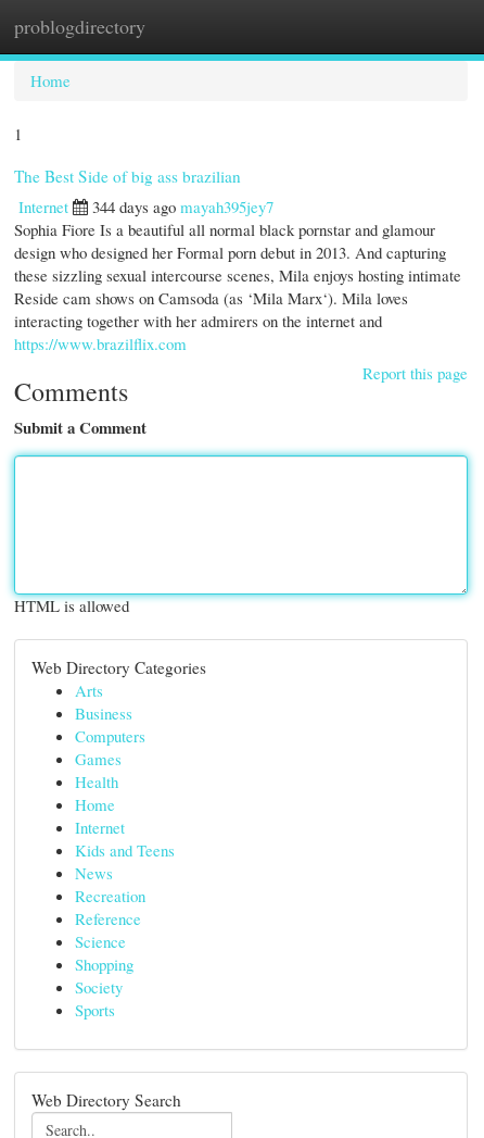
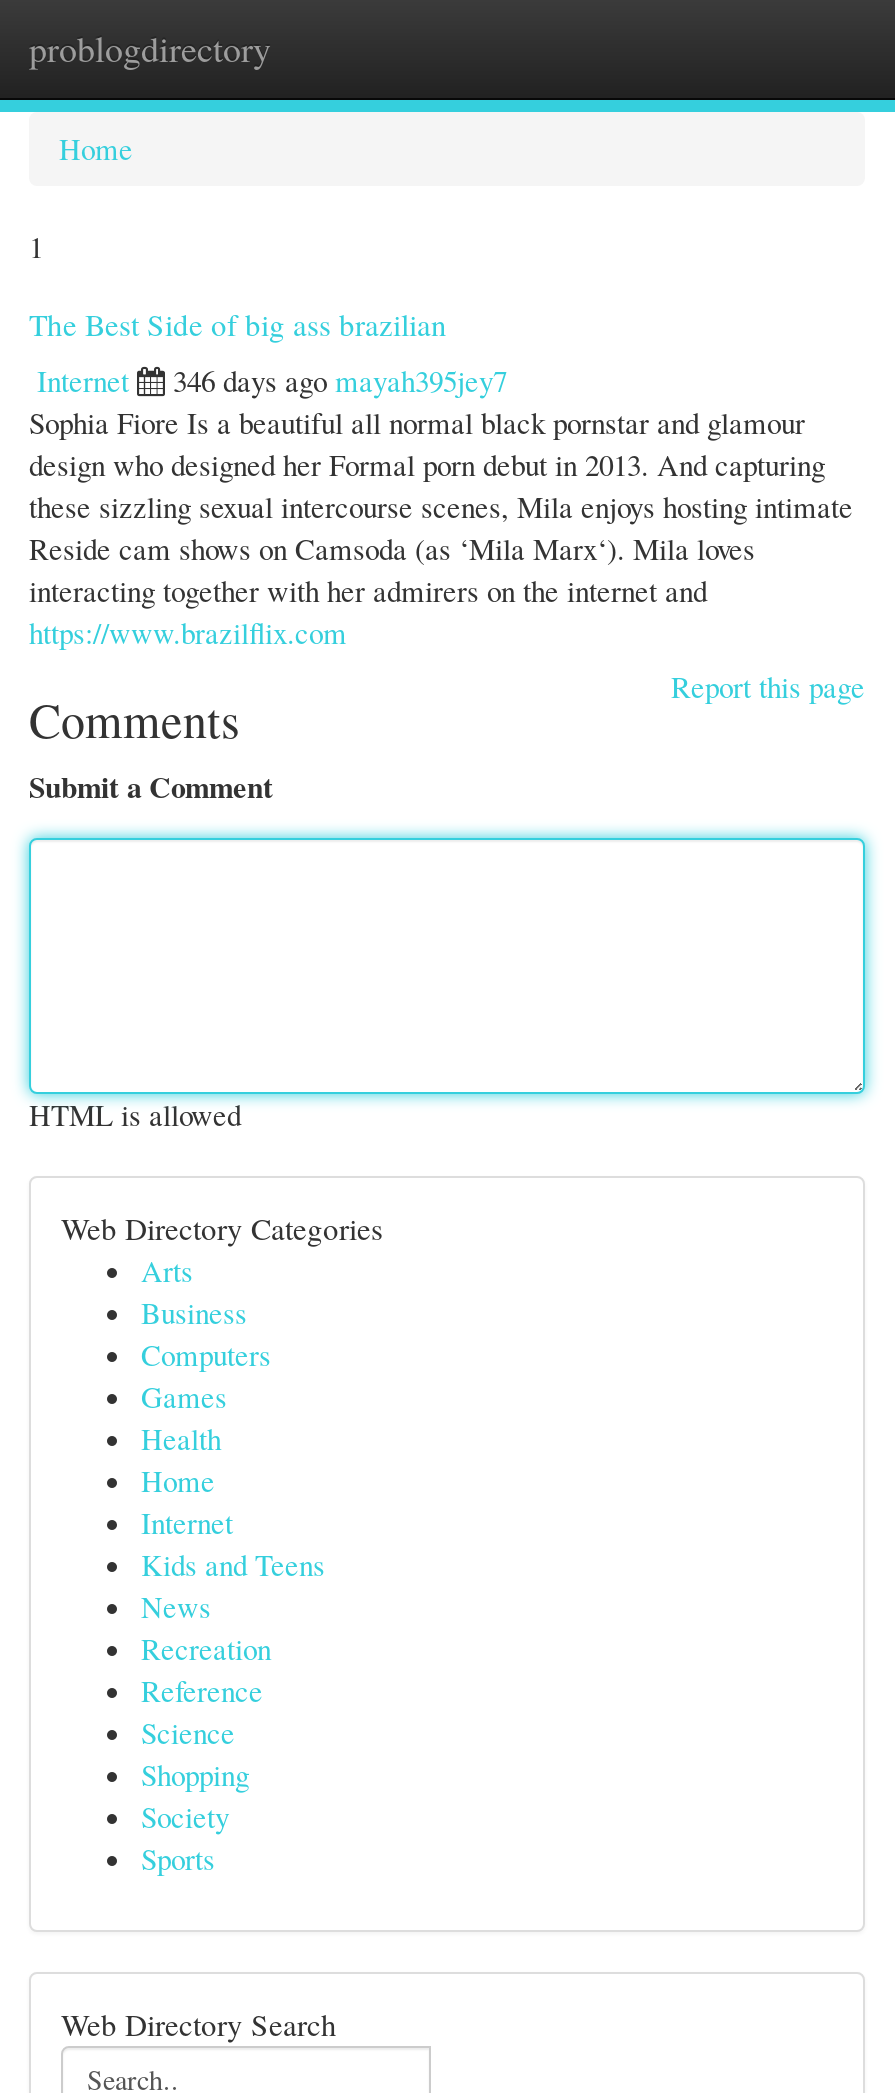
- 344 days ago mayah395jey7
+ 346 days ago mayah395jey7
